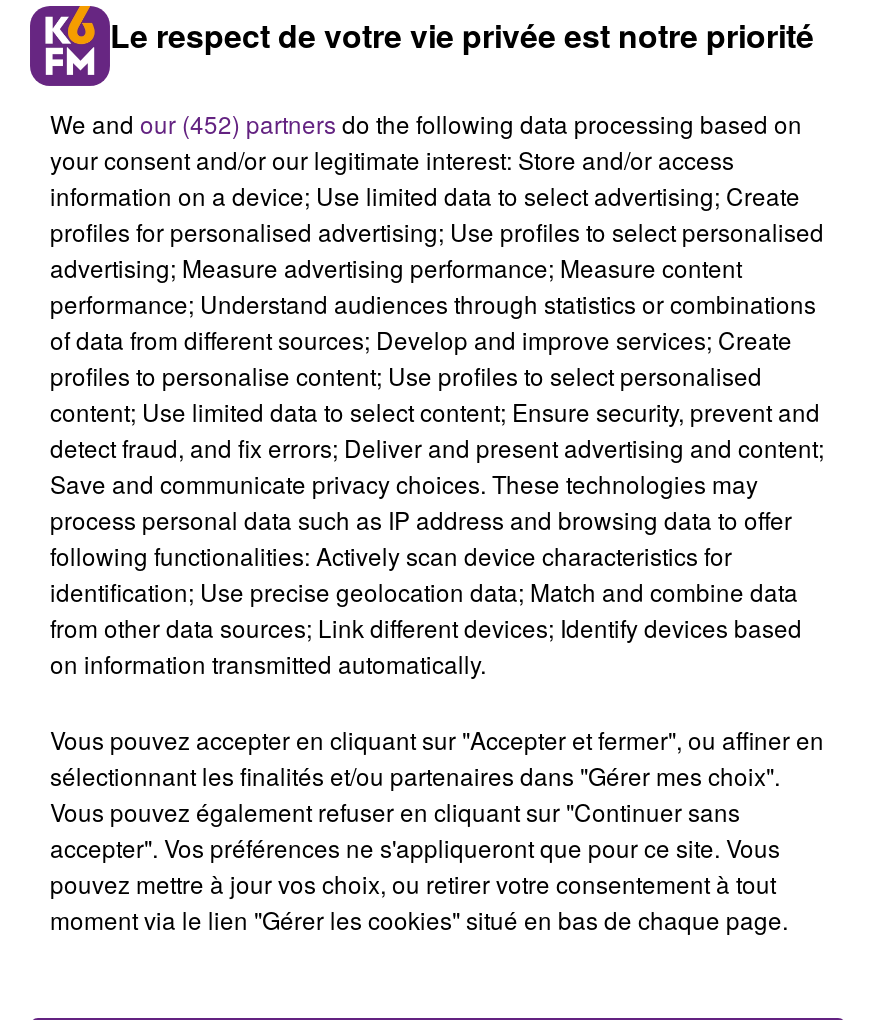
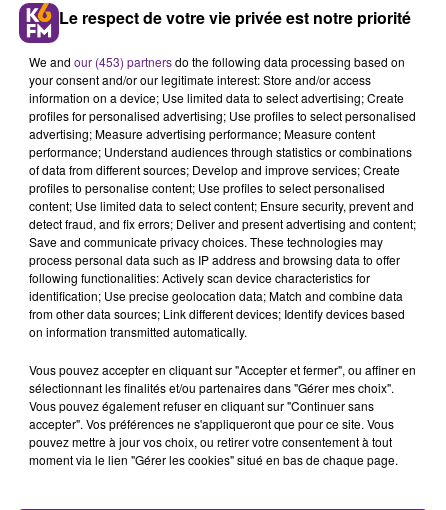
- We and our (452) partners do the following data processing based on
+ We and our (453) partners do the following data processing based on
